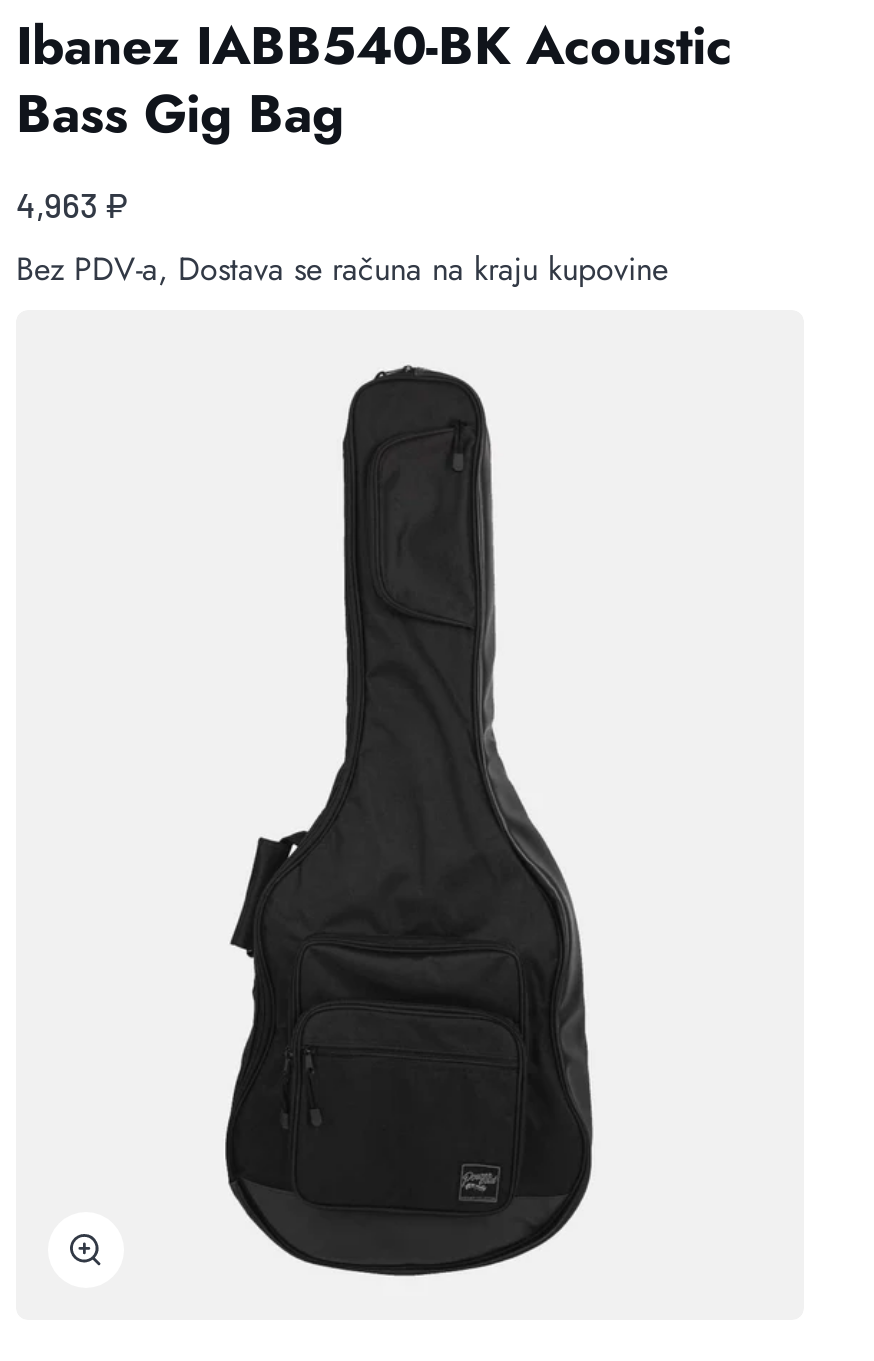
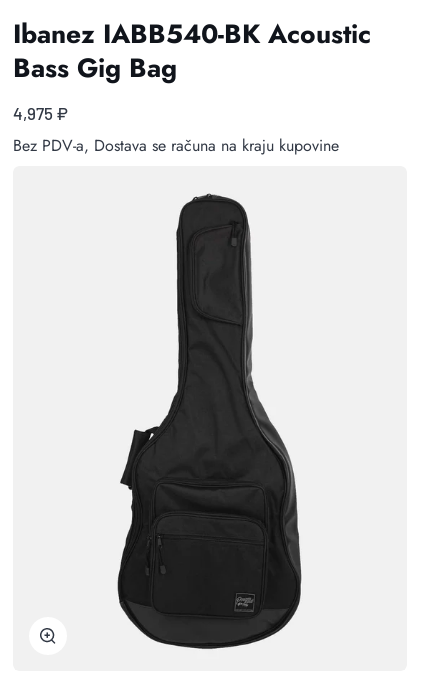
- 4,963 ₽
+ 4,975 ₽
